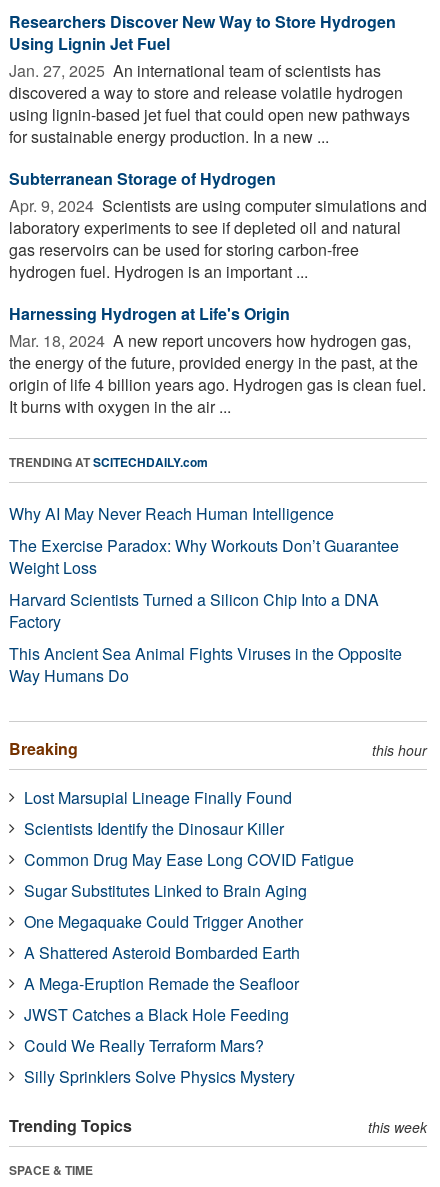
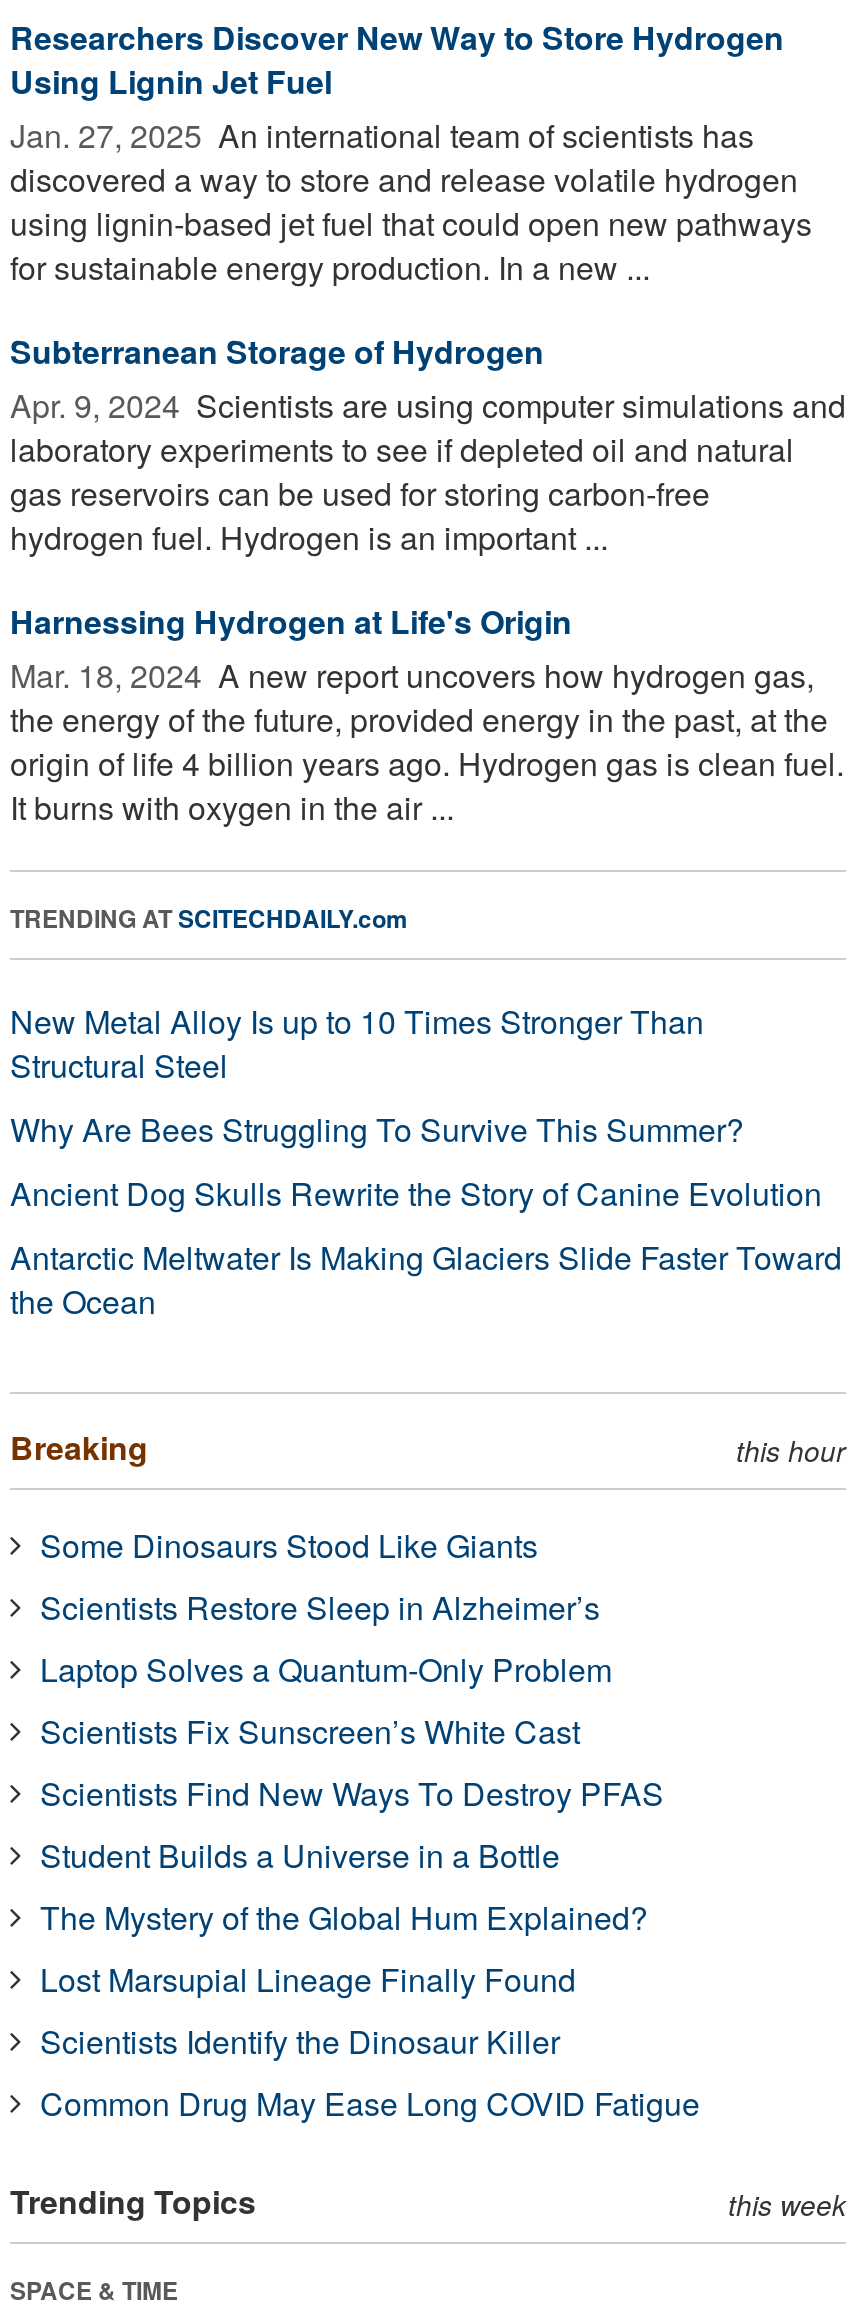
- Why AI May Never Reach Human Intelligence
- The Exercise Paradox: Why Workouts Don’t Guarantee
- Weight Loss
- Harvard Scientists Turned a Silicon Chip Into a DNA
- Factory
- This Ancient Sea Animal Fights Viruses in the Opposite
- Way Humans Do
+ New Metal Alloy Is up to 10 Times Stronger Than
+ Structural Steel
+ Why Are Bees Struggling To Survive This Summer?
+ Ancient Dog Skulls Rewrite the Story of Canine Evolution
+ Antarctic Meltwater Is Making Glaciers Slide Faster Toward
+ the Ocean

+ Some Dinosaurs Stood Like Giants
+ Scientists Restore Sleep in Alzheimer’s
+ Laptop Solves a Quantum-Only Problem
+ Scientists Fix Sunscreen’s White Cast
+ Scientists Find New Ways To Destroy PFAS
+ Student Builds a Universe in a Bottle
+ The Mystery of the Global Hum Explained?

moved down: Lost Marsupial Lineage Finally Found | Scientists Identify the Dinosaur Killer | Common Drug May Ease Long COVID Fatigue

- Sugar Substitutes Linked to Brain Aging
- One Megaquake Could Trigger Another
- A Shattered Asteroid Bombarded Earth
- A Mega-Eruption Remade the Seafloor
- JWST Catches a Black Hole Feeding
- Could We Really Terraform Mars?
- Silly Sprinklers Solve Physics Mystery
